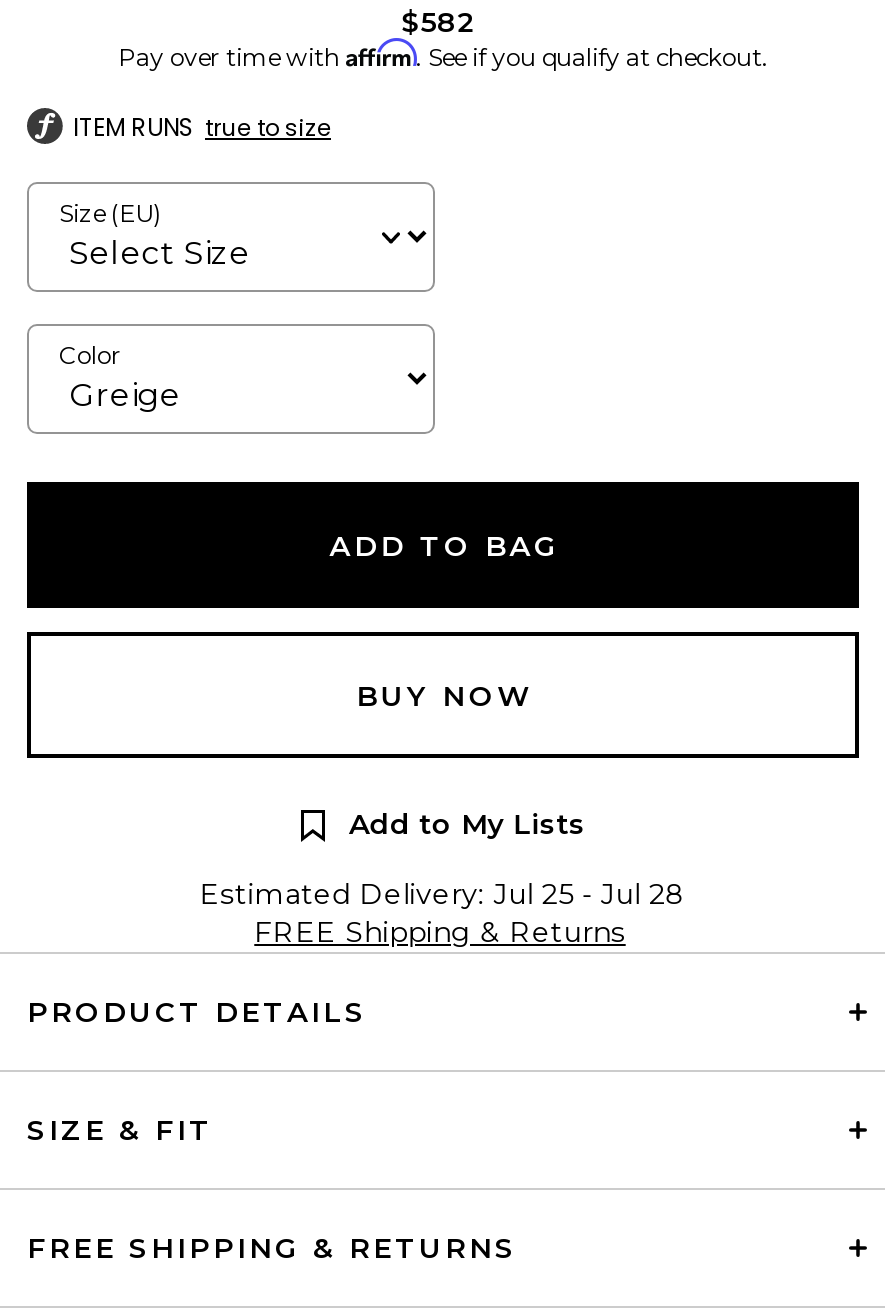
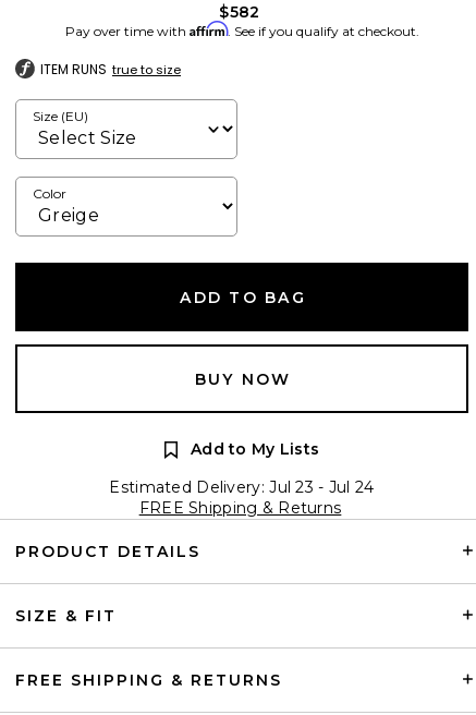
- Estimated Delivery: Jul 25 - Jul 28
+ Estimated Delivery: Jul 23 - Jul 24
